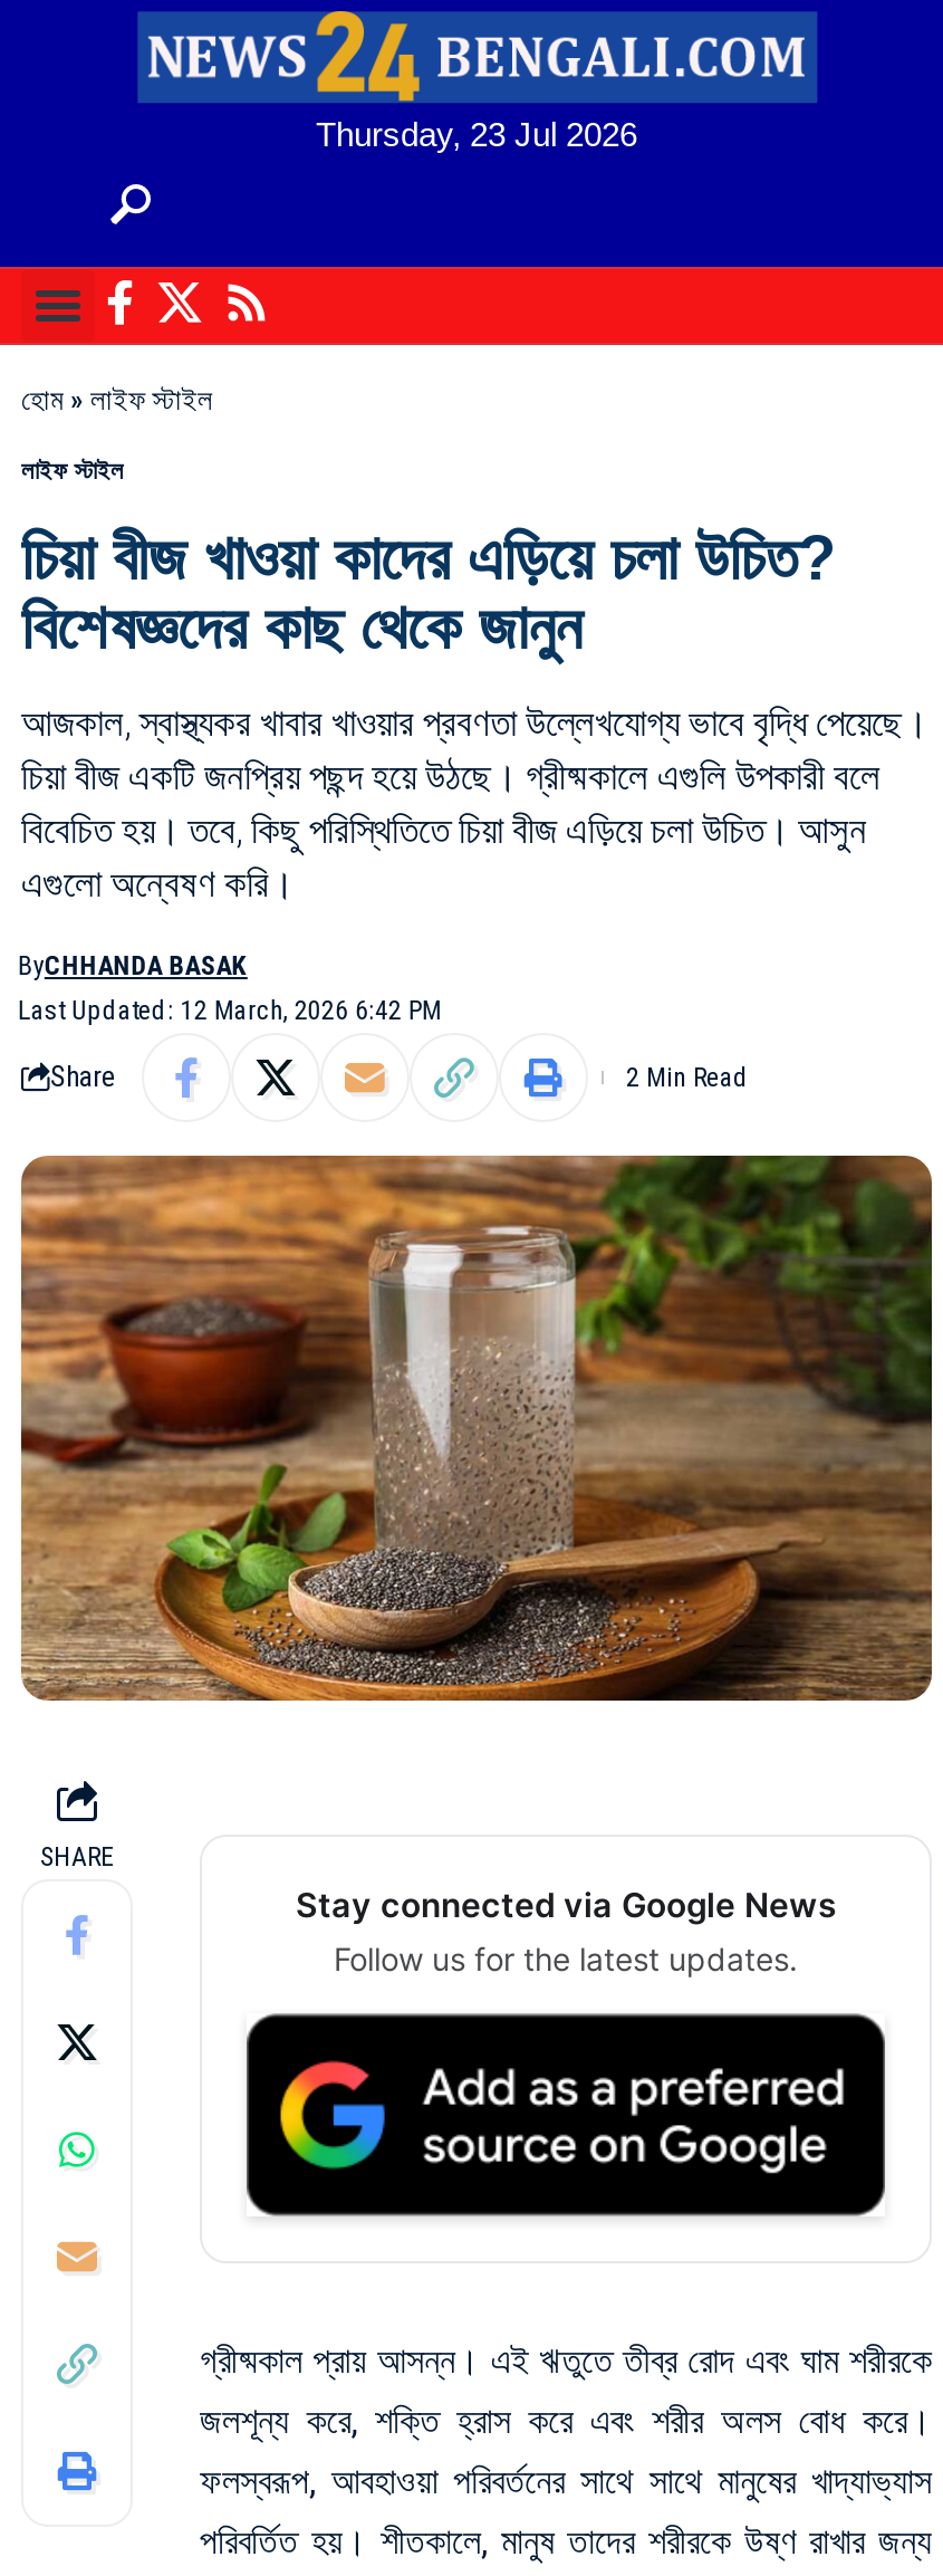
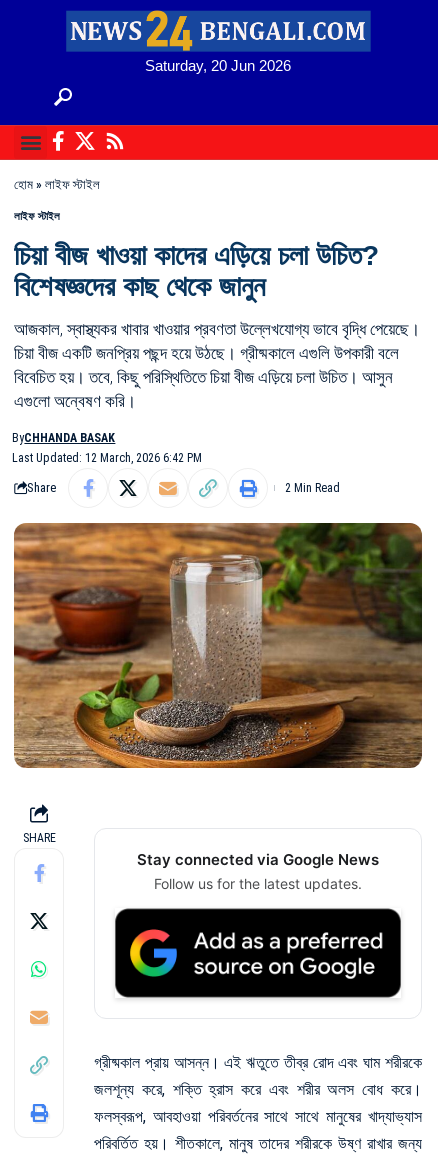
- Thursday, 23 Jul 2026
+ Saturday, 20 Jun 2026
